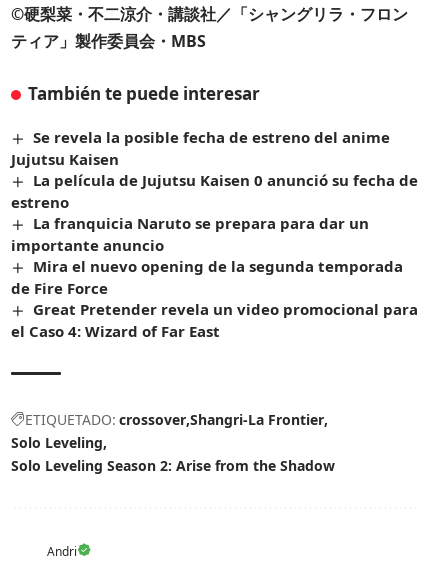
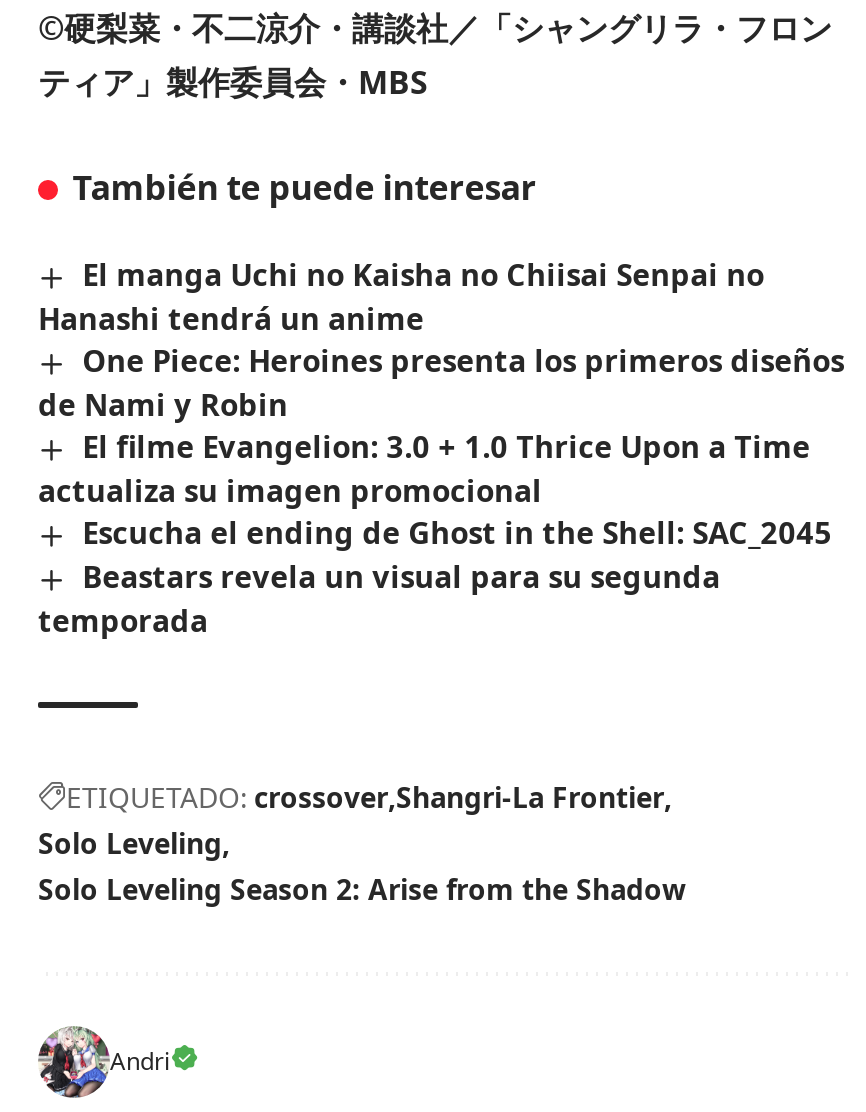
- Se revela la posible fecha de estreno del anime
- Jujutsu Kaisen
- La película de Jujutsu Kaisen 0 anunció su fecha de
- estreno
- La franquicia Naruto se prepara para dar un
- importante anuncio
- Mira el nuevo opening de la segunda temporada
- de Fire Force
- Great Pretender revela un video promocional para
- el Caso 4: Wizard of Far East
+ El manga Uchi no Kaisha no Chiisai Senpai no
+ Hanashi tendrá un anime
+ One Piece: Heroines presenta los primeros diseños
+ de Nami y Robin
+ El filme Evangelion: 3.0 + 1.0 Thrice Upon a Time
+ actualiza su imagen promocional
+ Escucha el ending de Ghost in the Shell: SAC_2045
+ Beastars revela un visual para su segunda
+ temporada

+ [image]
